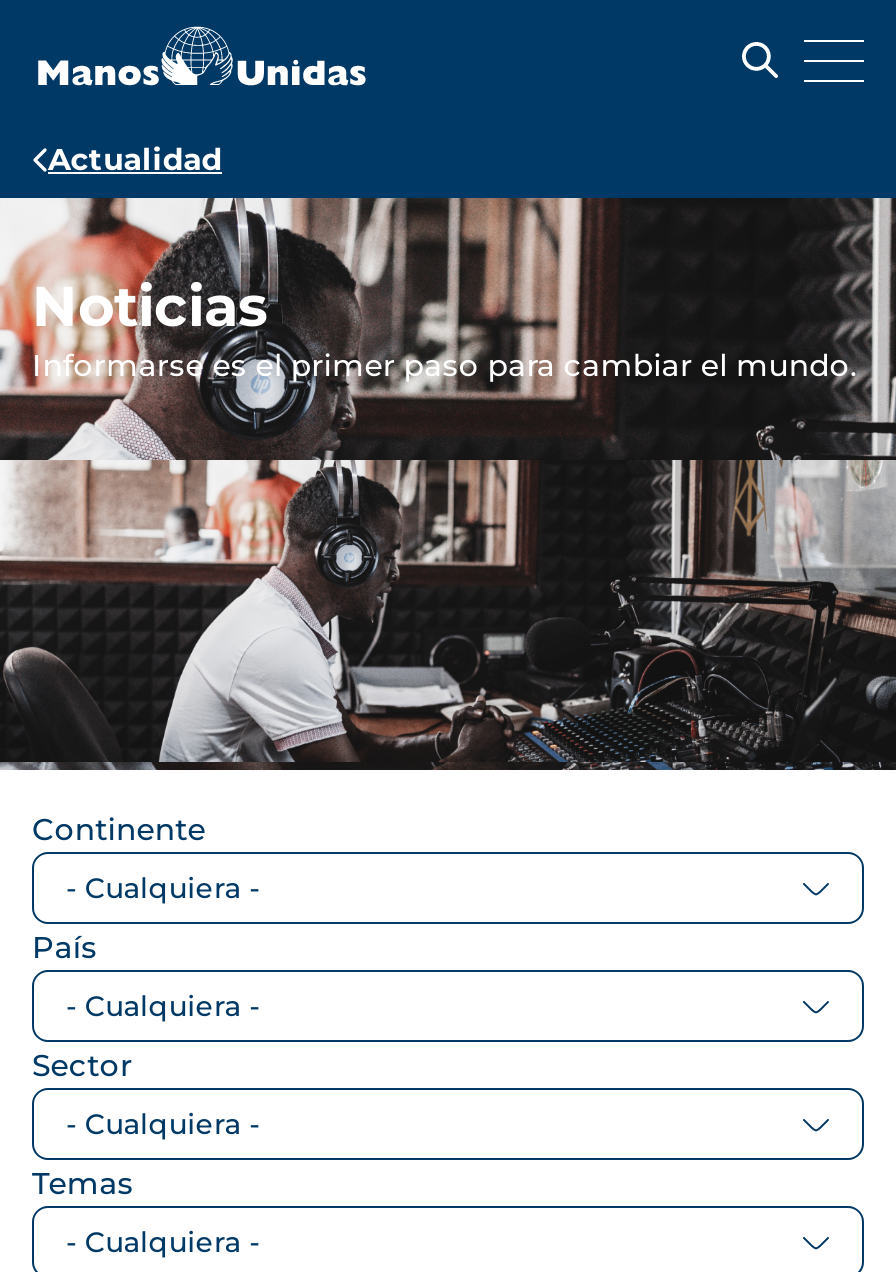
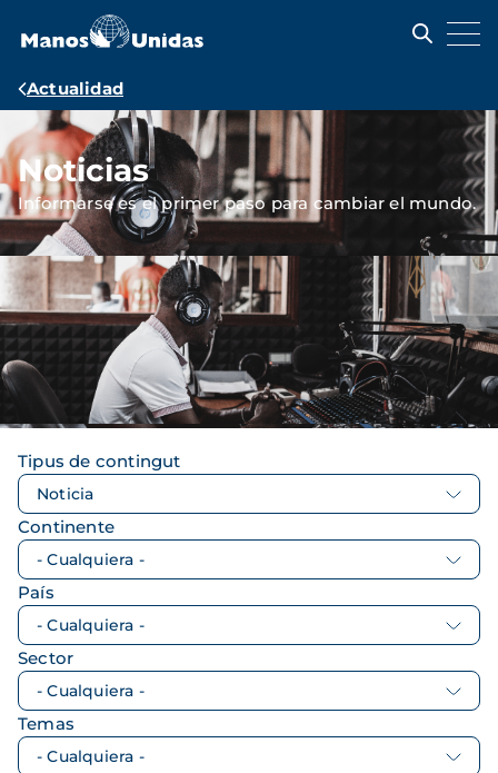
+ Tipus de contingut
